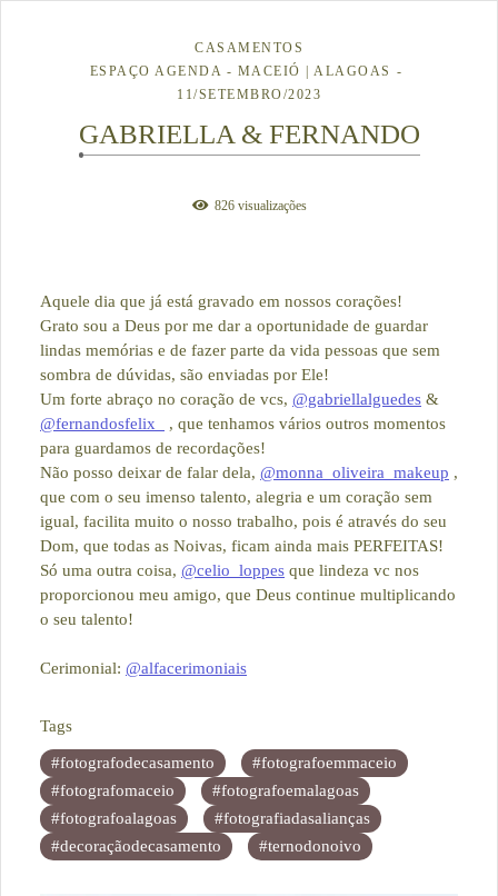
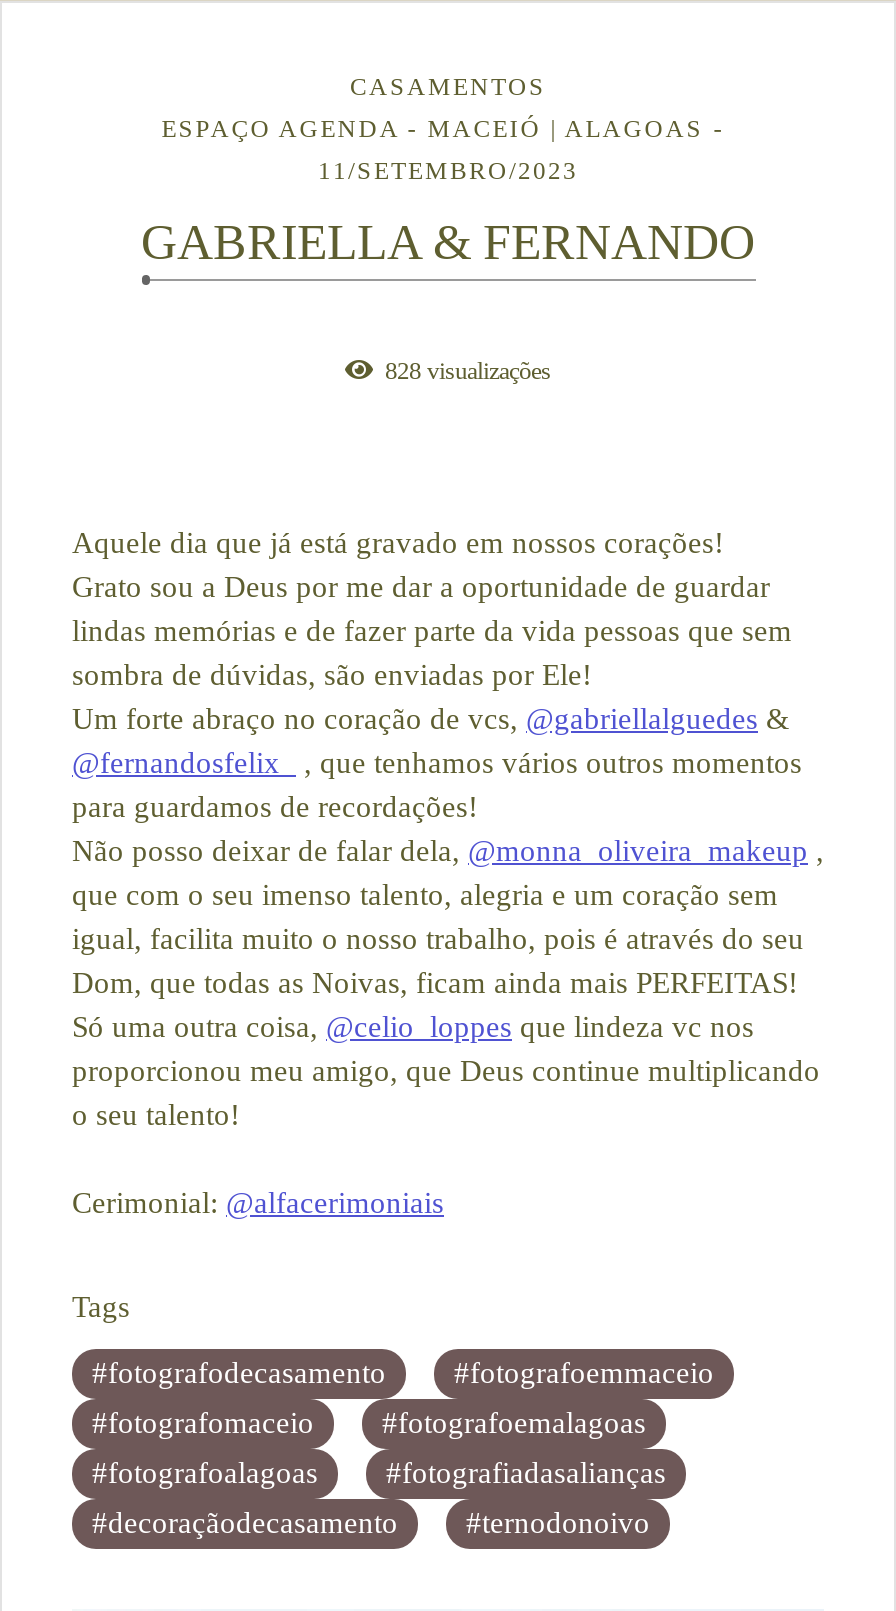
- 826 visualizações
+ 828 visualizações
